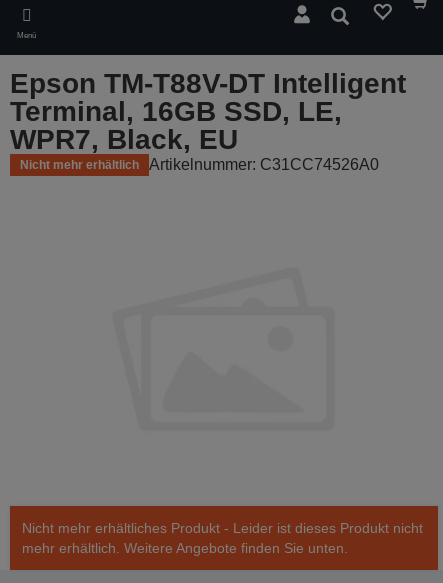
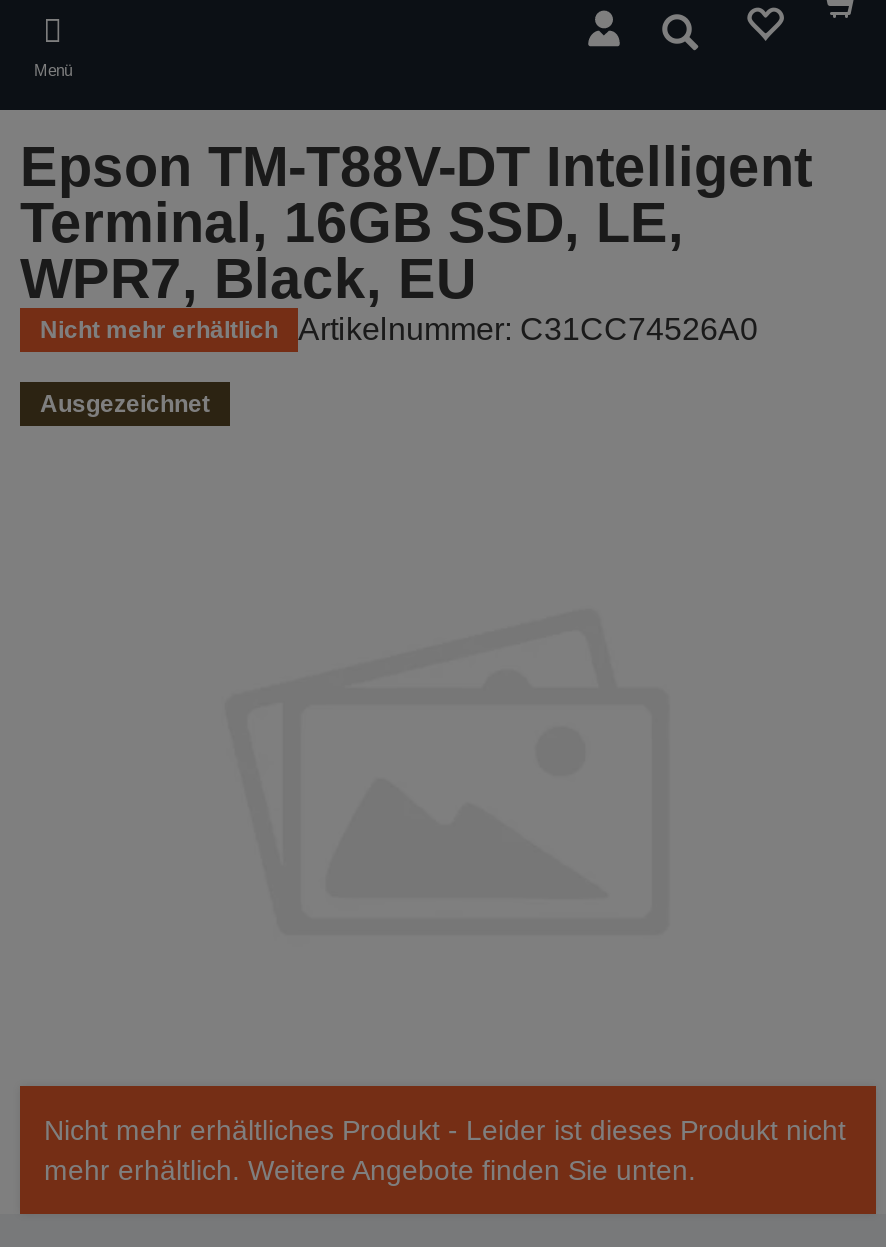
+ Ausgezeichnet
